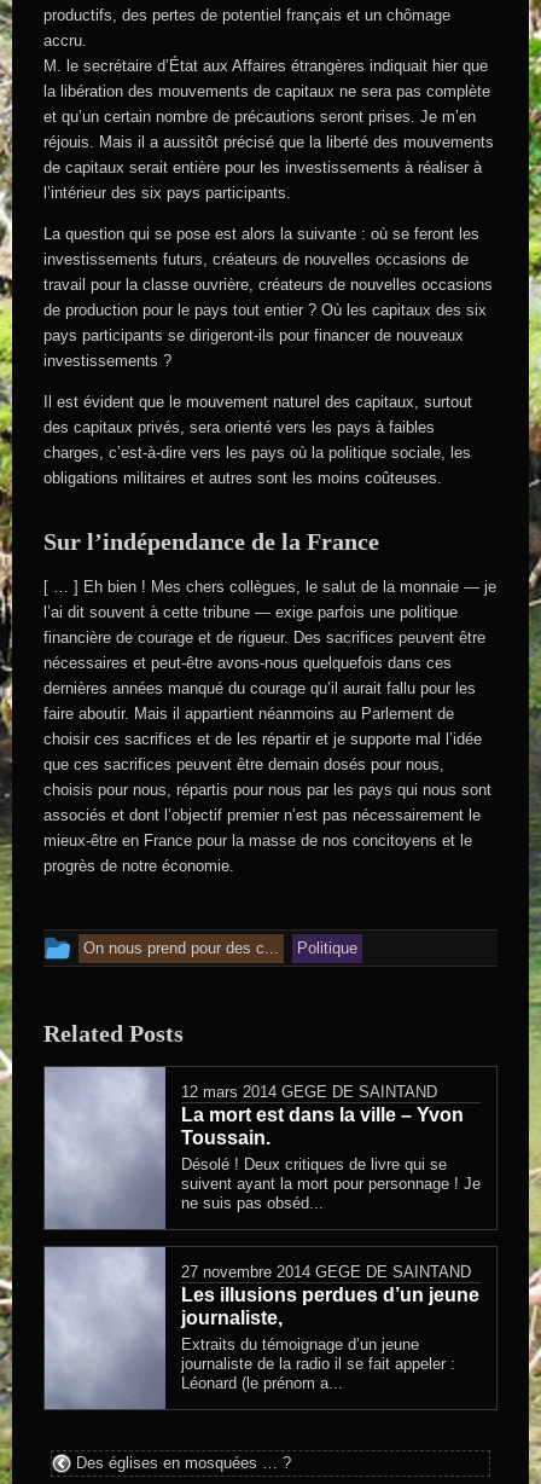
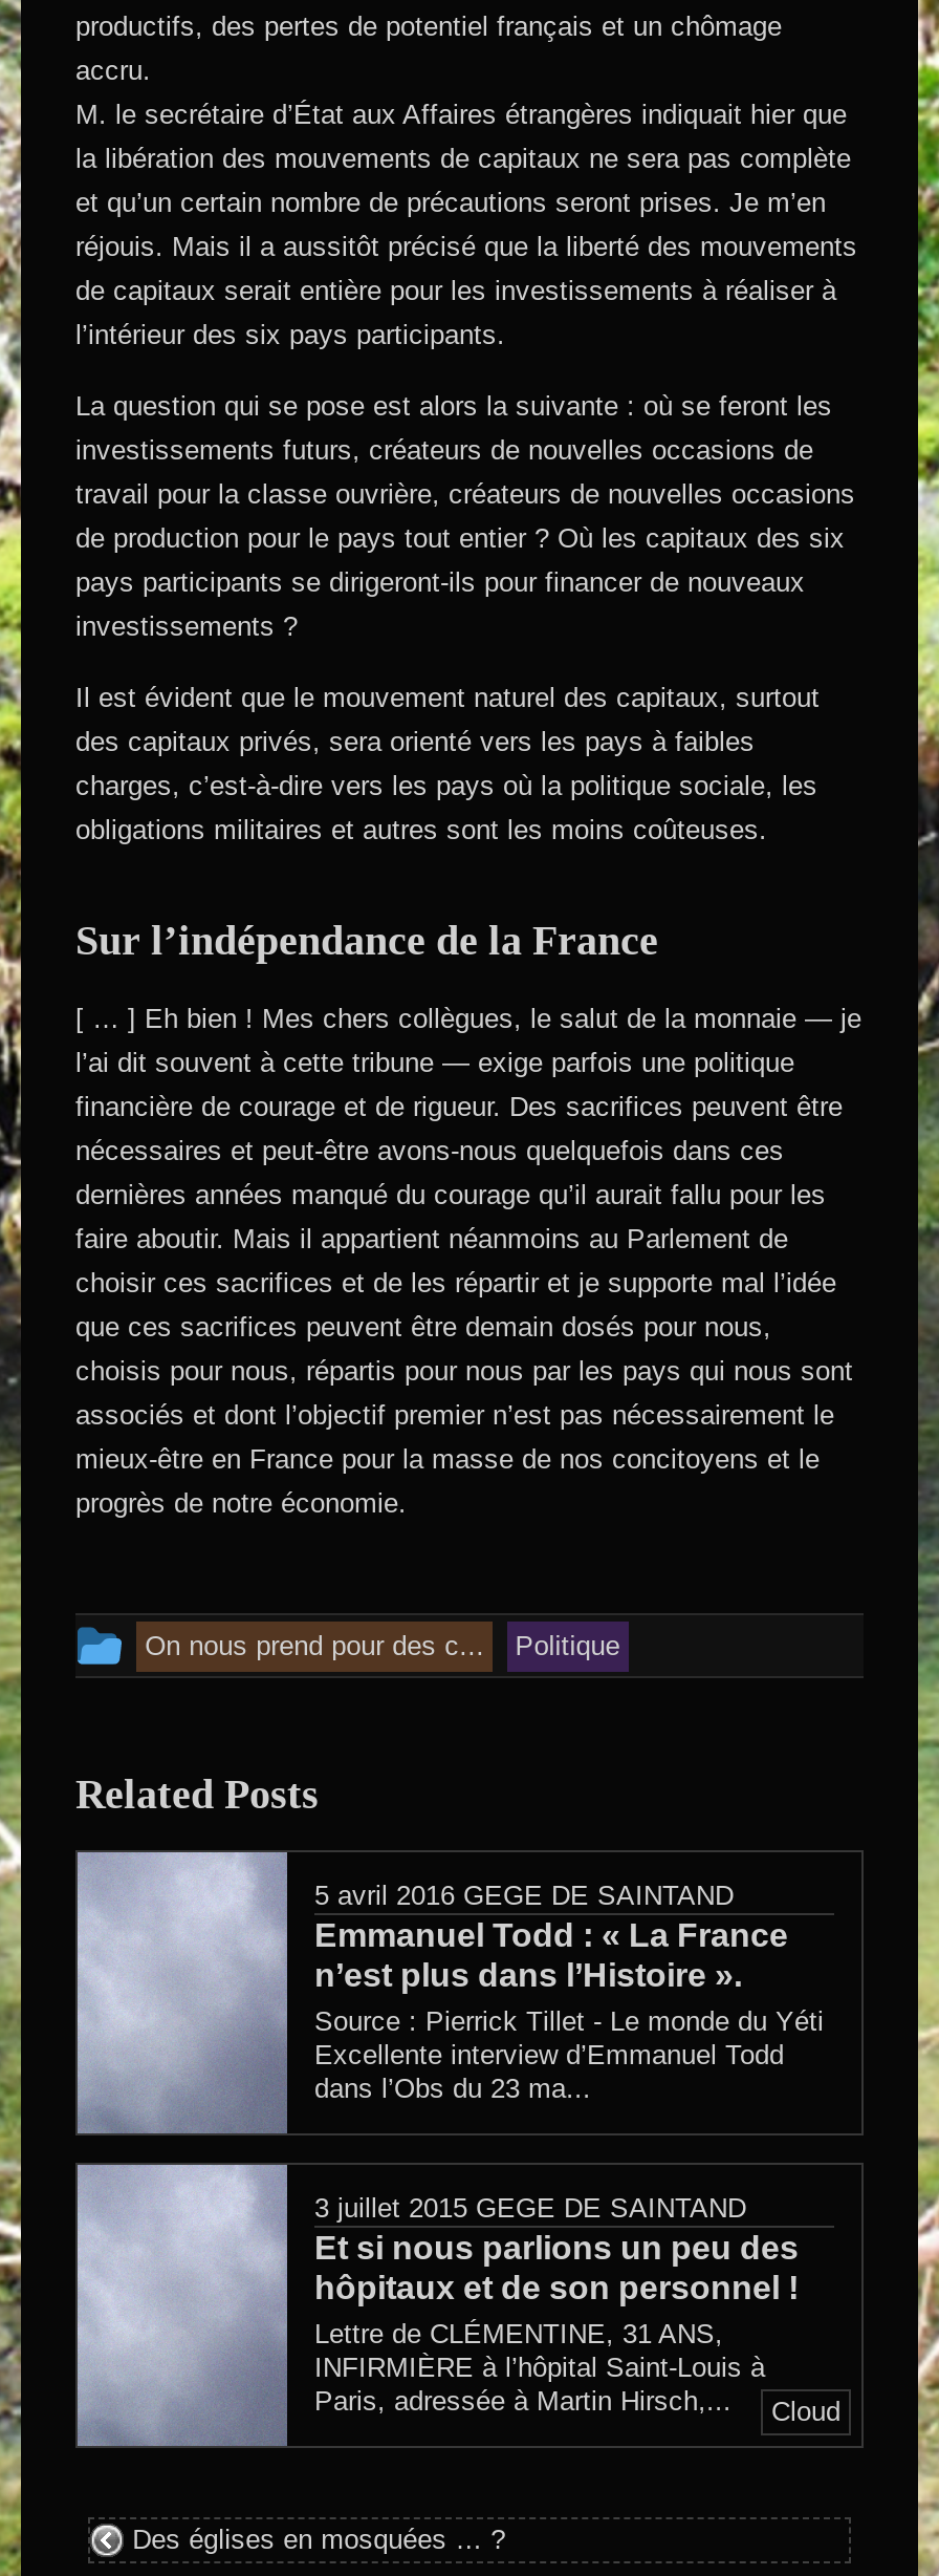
- 12 mars 2014 GEGE DE SAINTAND
- La mort est dans la ville – Yvon
- Toussain.
- Désolé ! Deux critiques de livre qui se
- suivent ayant la mort pour personnage ! Je
- ne suis pas obséd...
+ 5 avril 2016 GEGE DE SAINTAND
+ Emmanuel Todd : « La France
+ n’est plus dans l’Histoire ».
+ Source : Pierrick Tillet - Le monde du Yéti
+ Excellente interview d’Emmanuel Todd
+ dans l’Obs du 23 ma...

- 27 novembre 2014 GEGE DE SAINTAND
- Les illusions perdues d’un jeune
- journaliste,
- Extraits du témoignage d’un jeune
- journaliste de la radio il se fait appeler :
- Léonard (le prénom a...
+ 3 juillet 2015 GEGE DE SAINTAND
+ Et si nous parlions un peu des
+ hôpitaux et de son personnel !
+ Lettre de CLÉMENTINE, 31 ANS,
+ INFIRMIÈRE à l’hôpital Saint-Louis à
+ Paris, adressée à Martin Hirsch,...
+ Cloud
